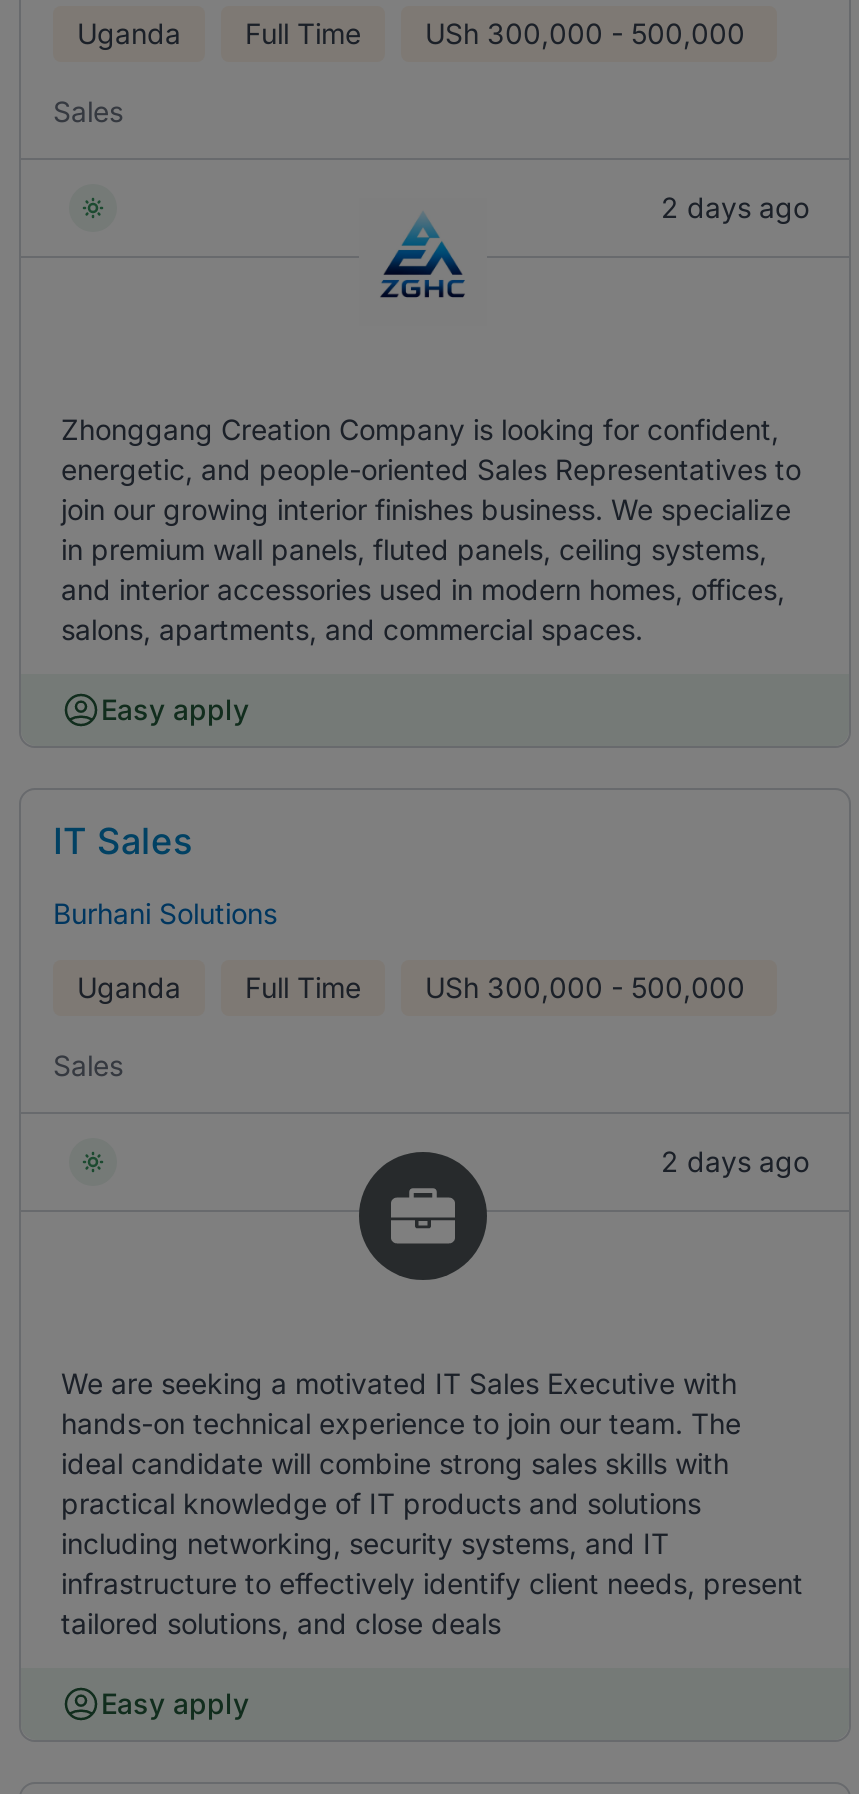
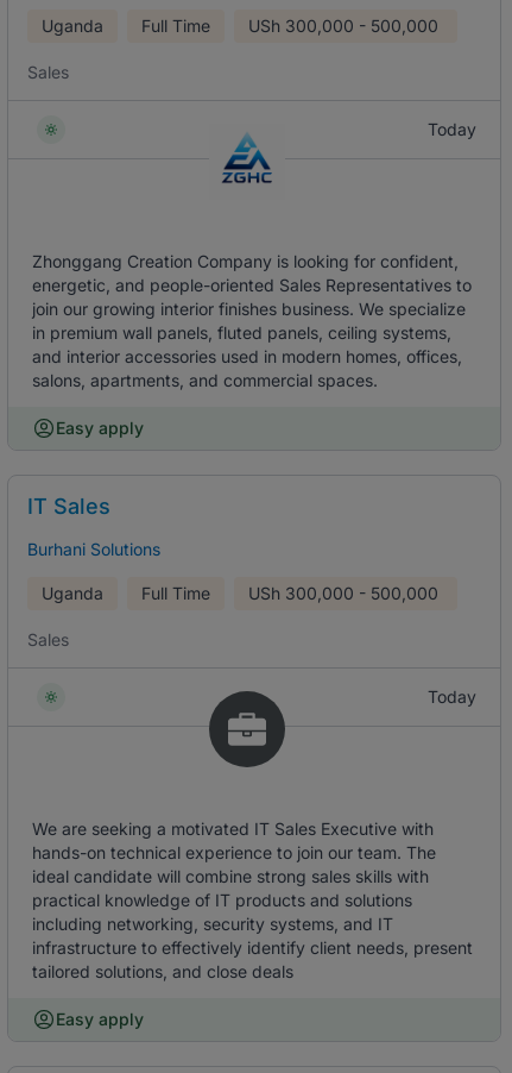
- 2 days ago
+ Today

- 2 days ago
+ Today
